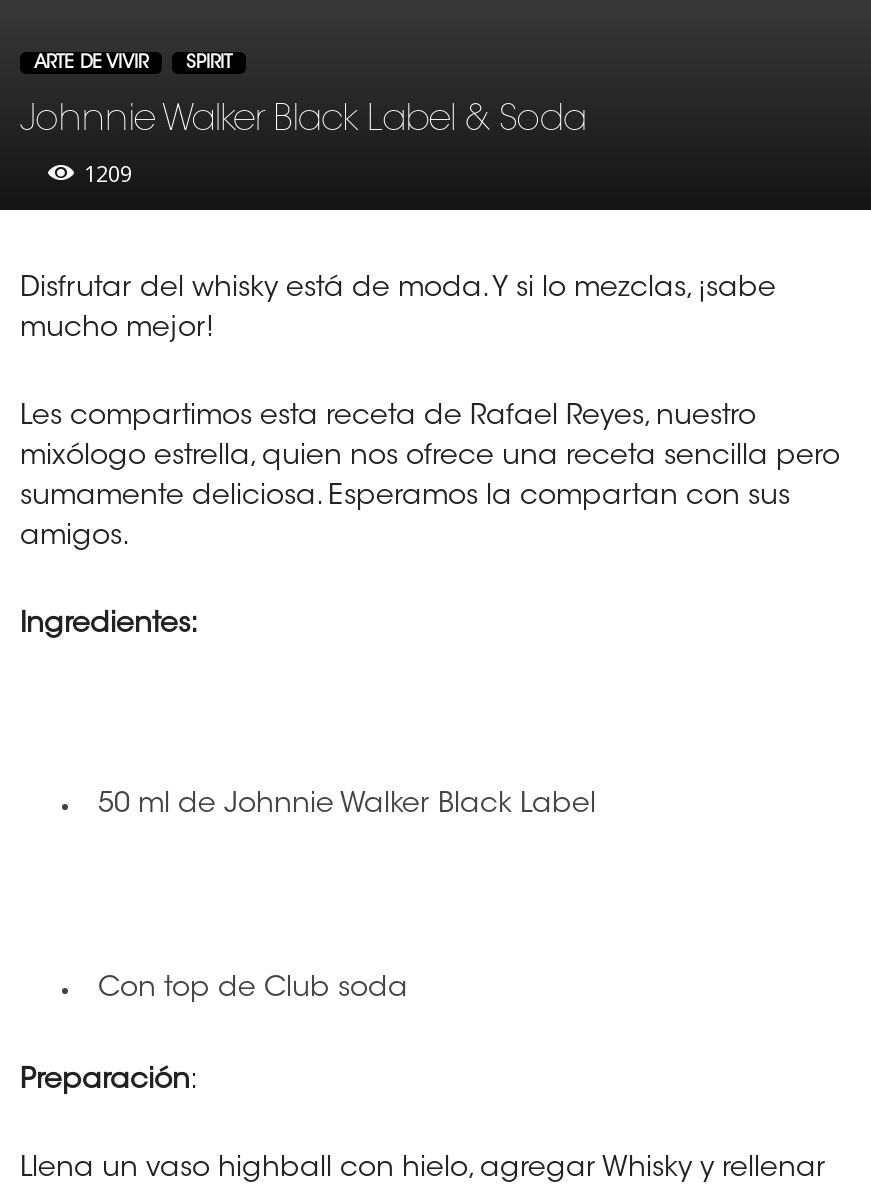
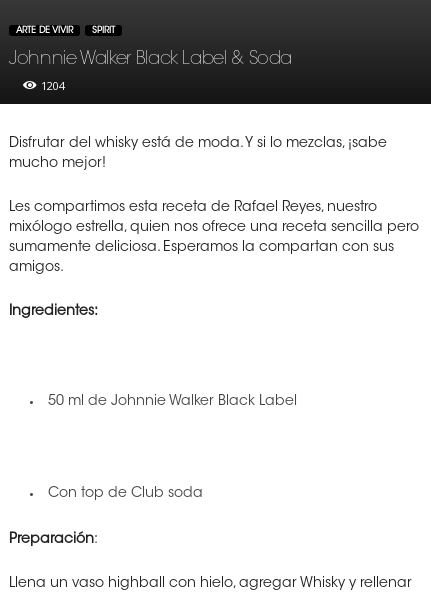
- 1209
+ 1204
